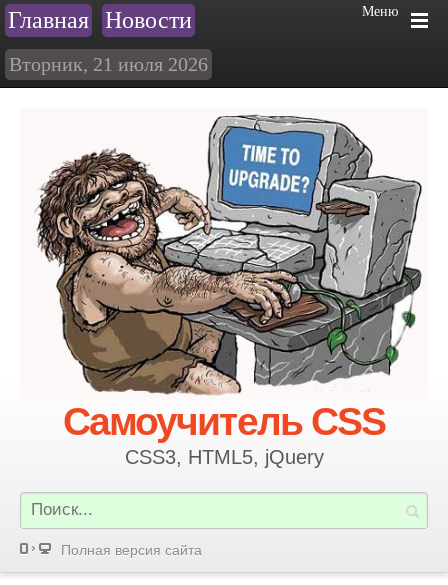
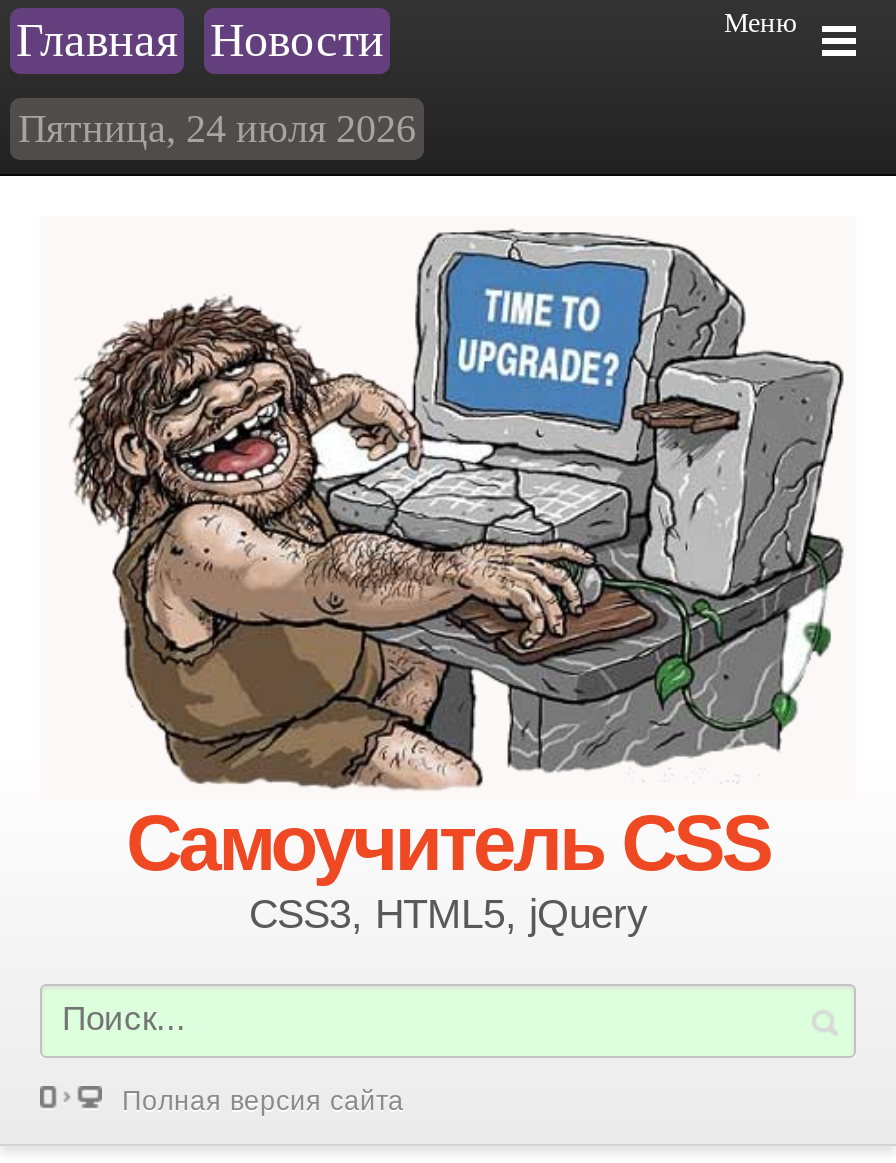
- Вторник, 21 июля 2026
+ Пятница, 24 июля 2026
